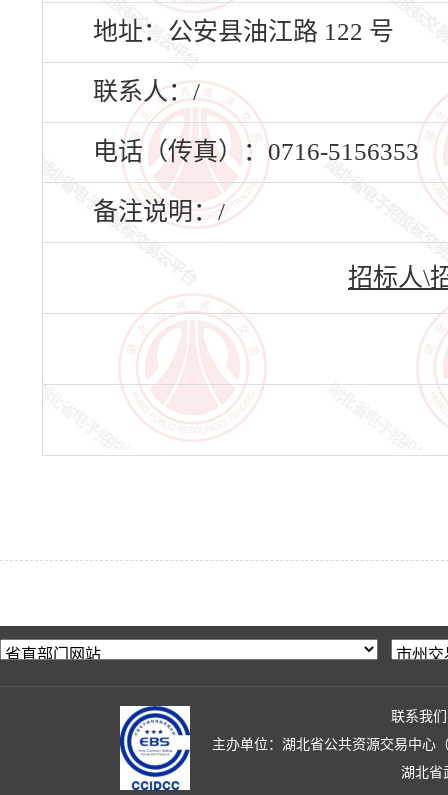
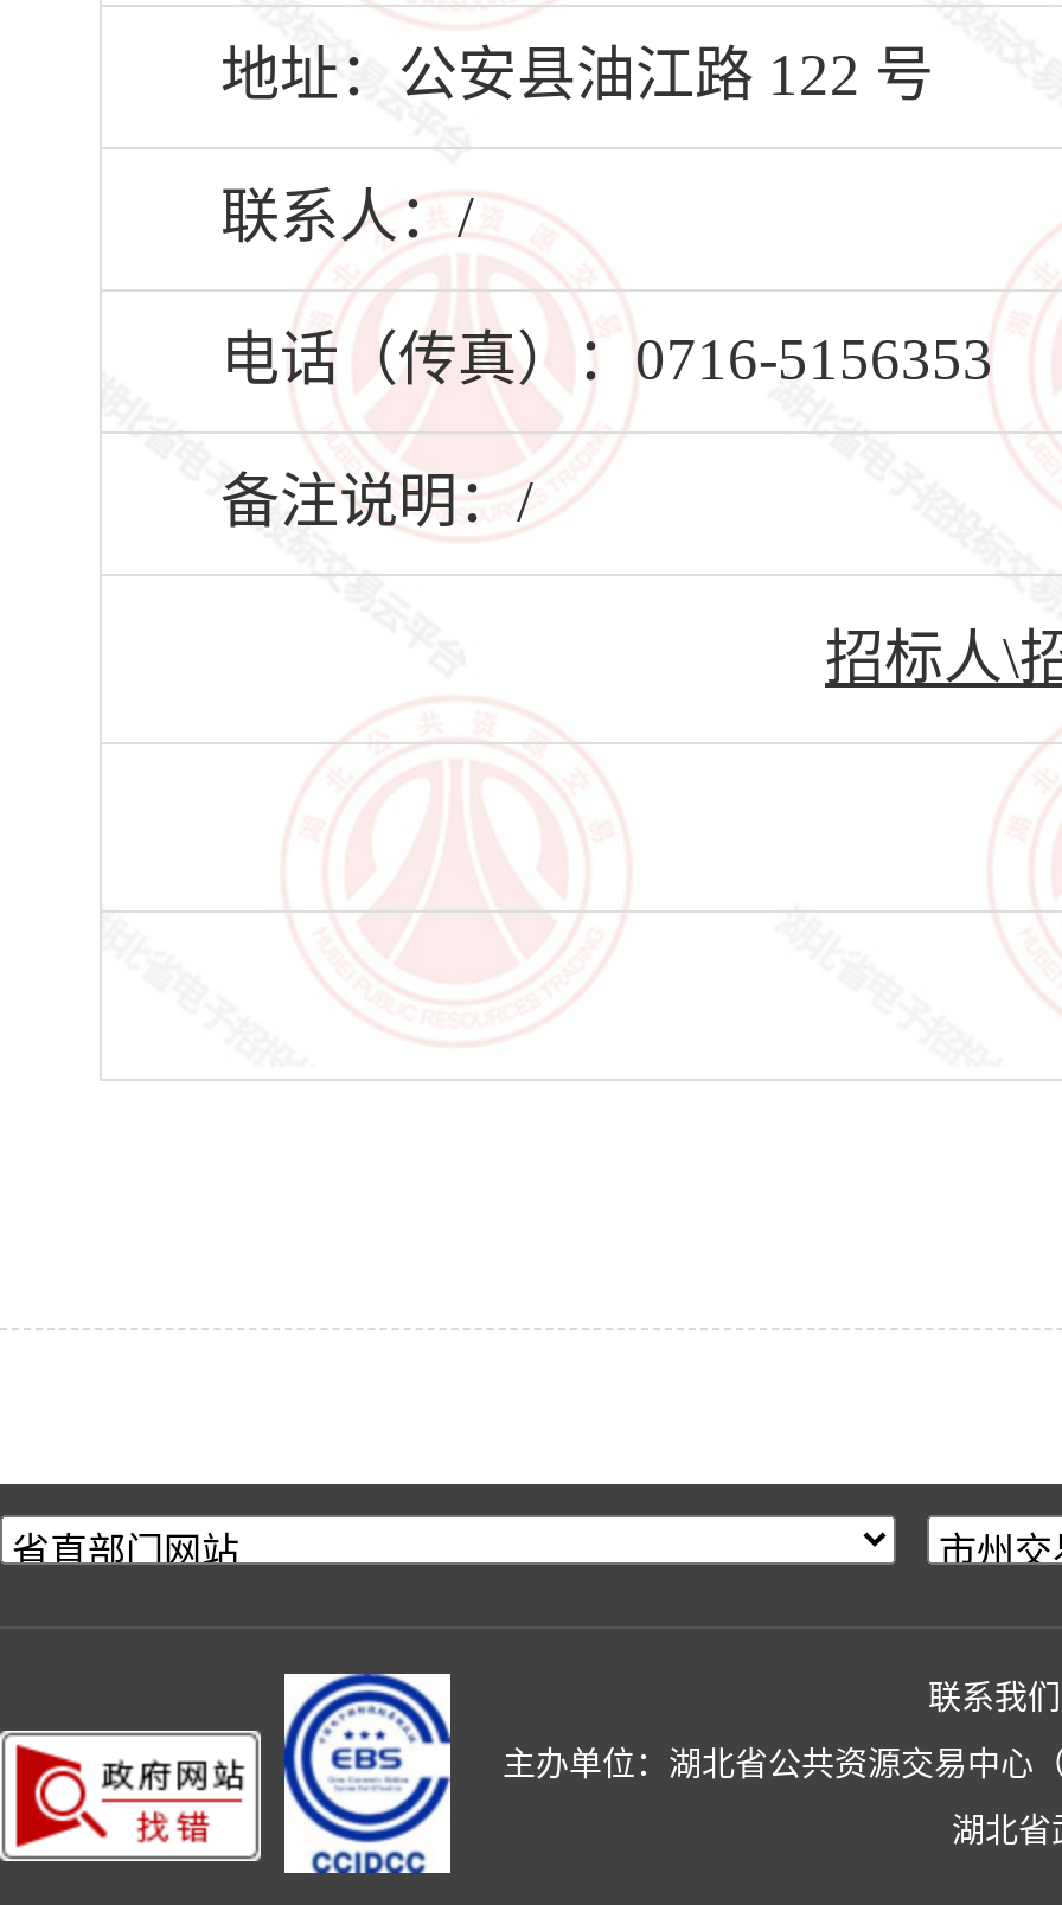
+ [image]
